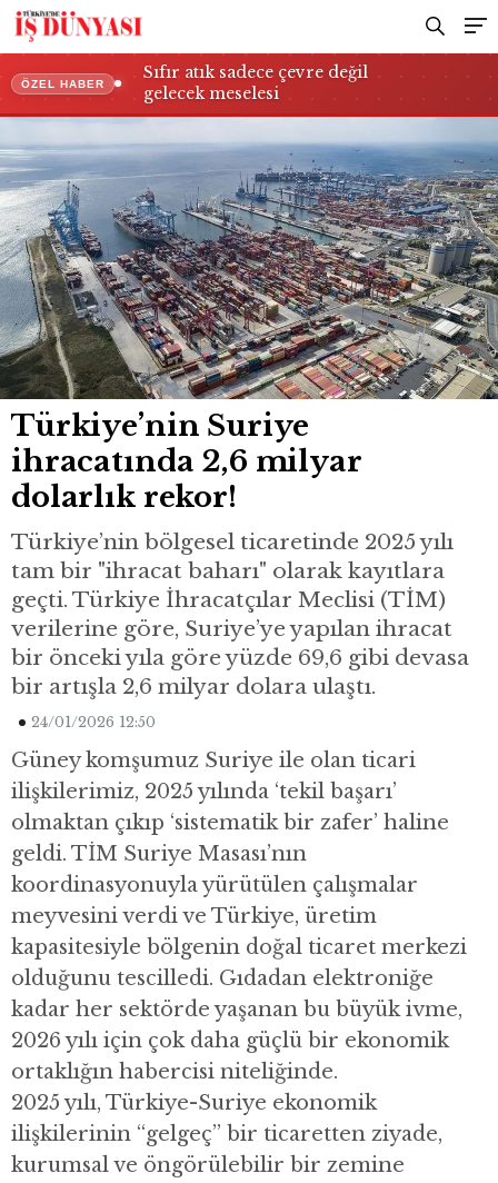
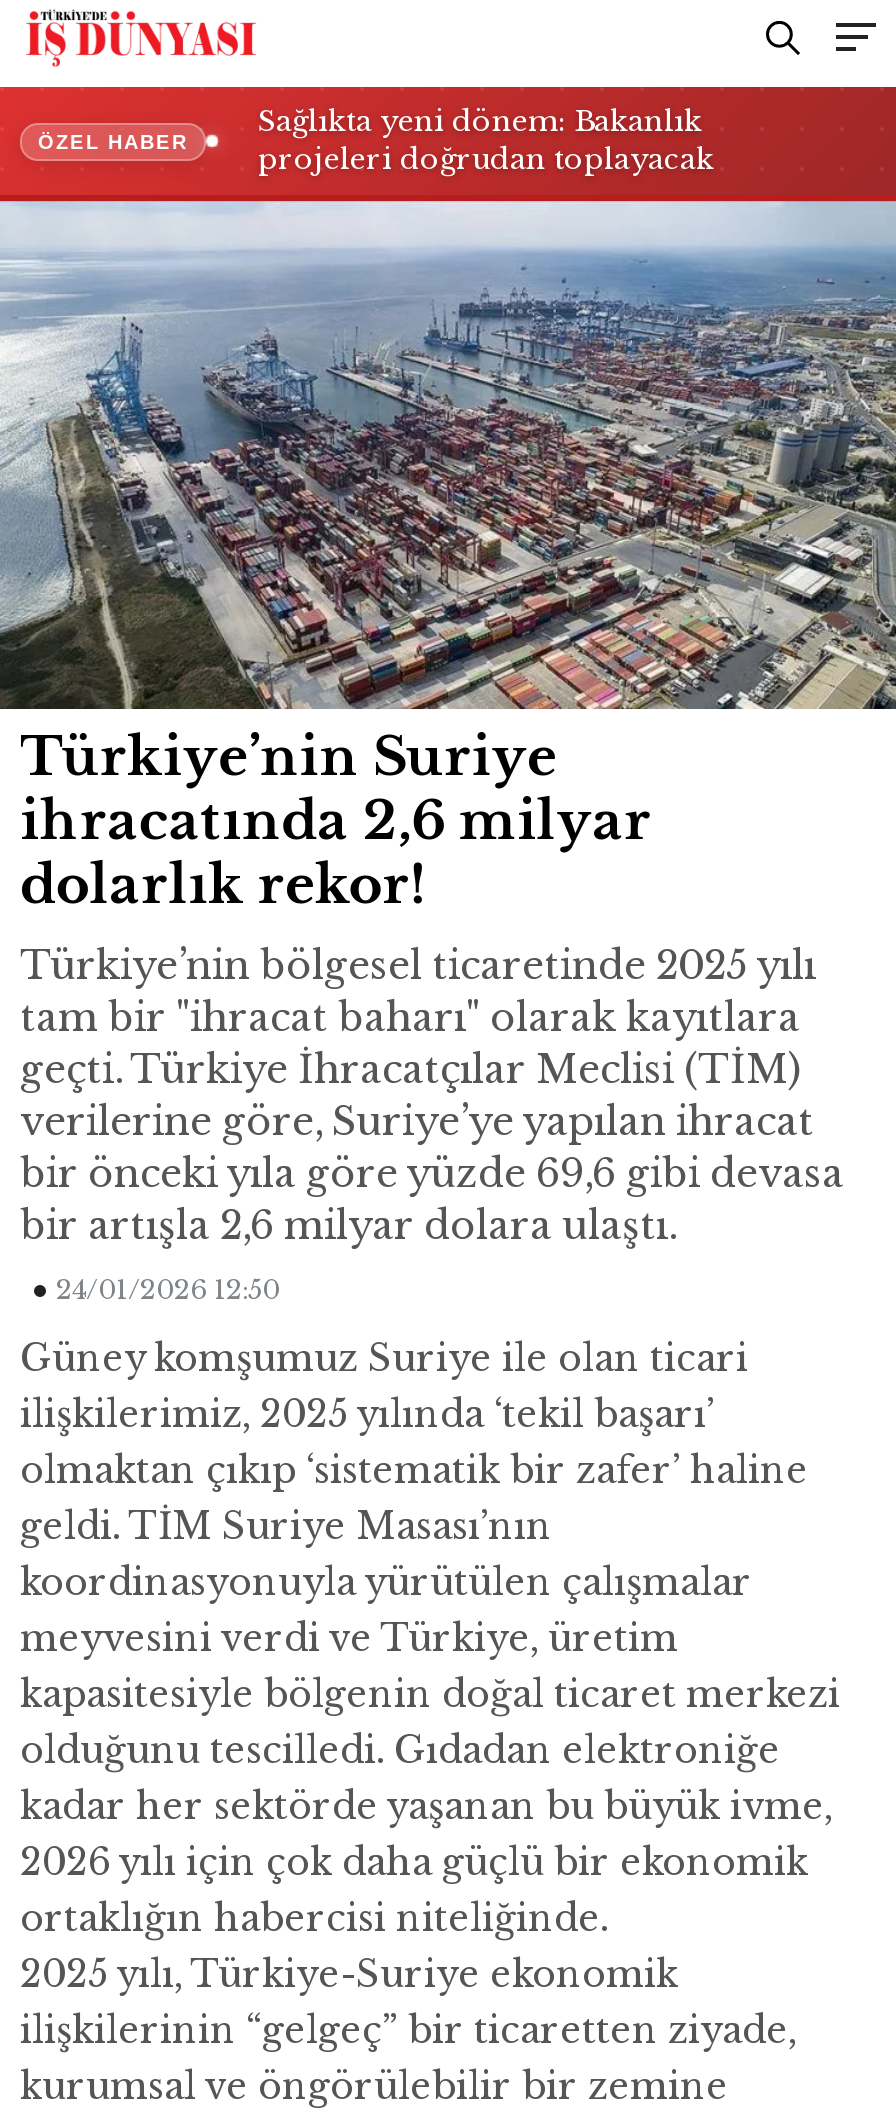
- Sıfır atık sadece çevre değil
- gelecek meselesi
+ Sağlıkta yeni dönem: Bakanlık
+ projeleri doğrudan toplayacak
